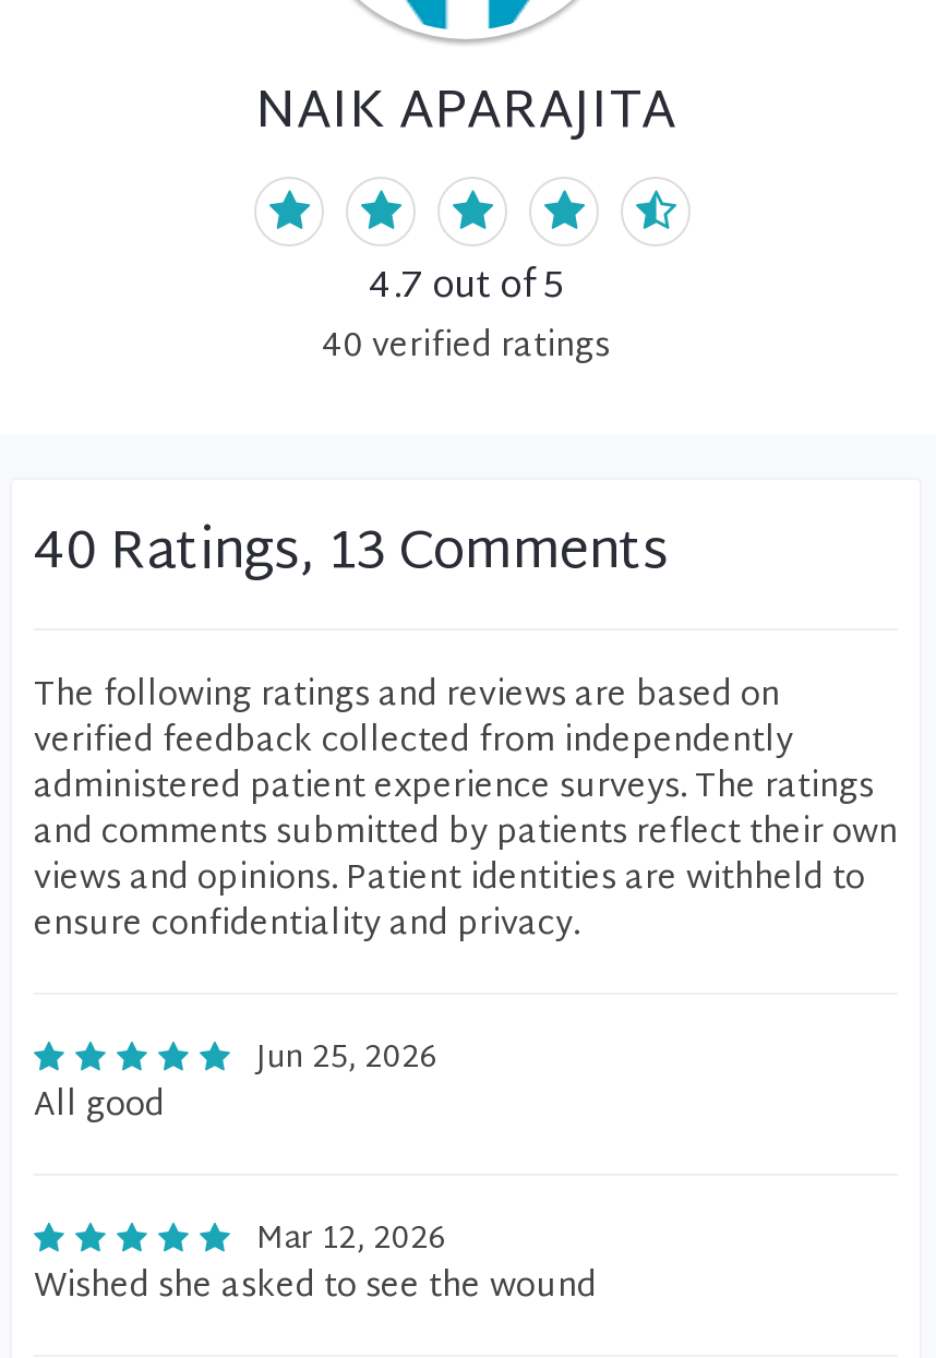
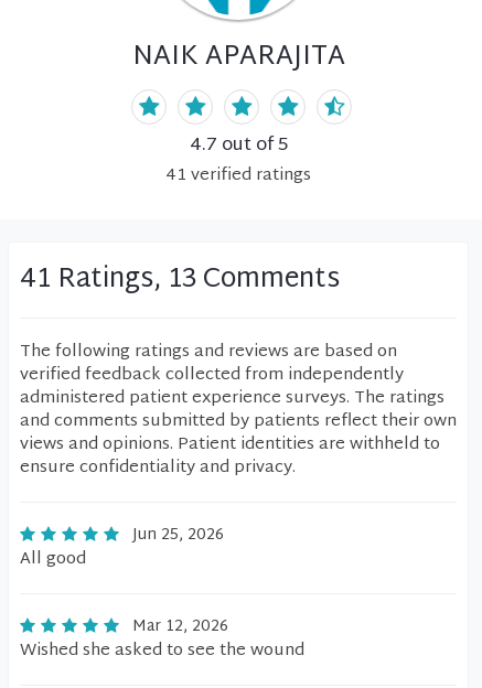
- 40 verified ratings
+ 41 verified ratings

- 40 Ratings, 13 Comments
+ 41 Ratings, 13 Comments
